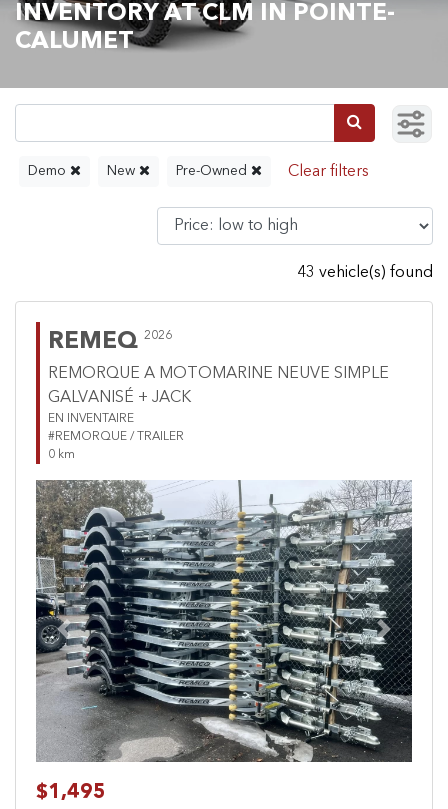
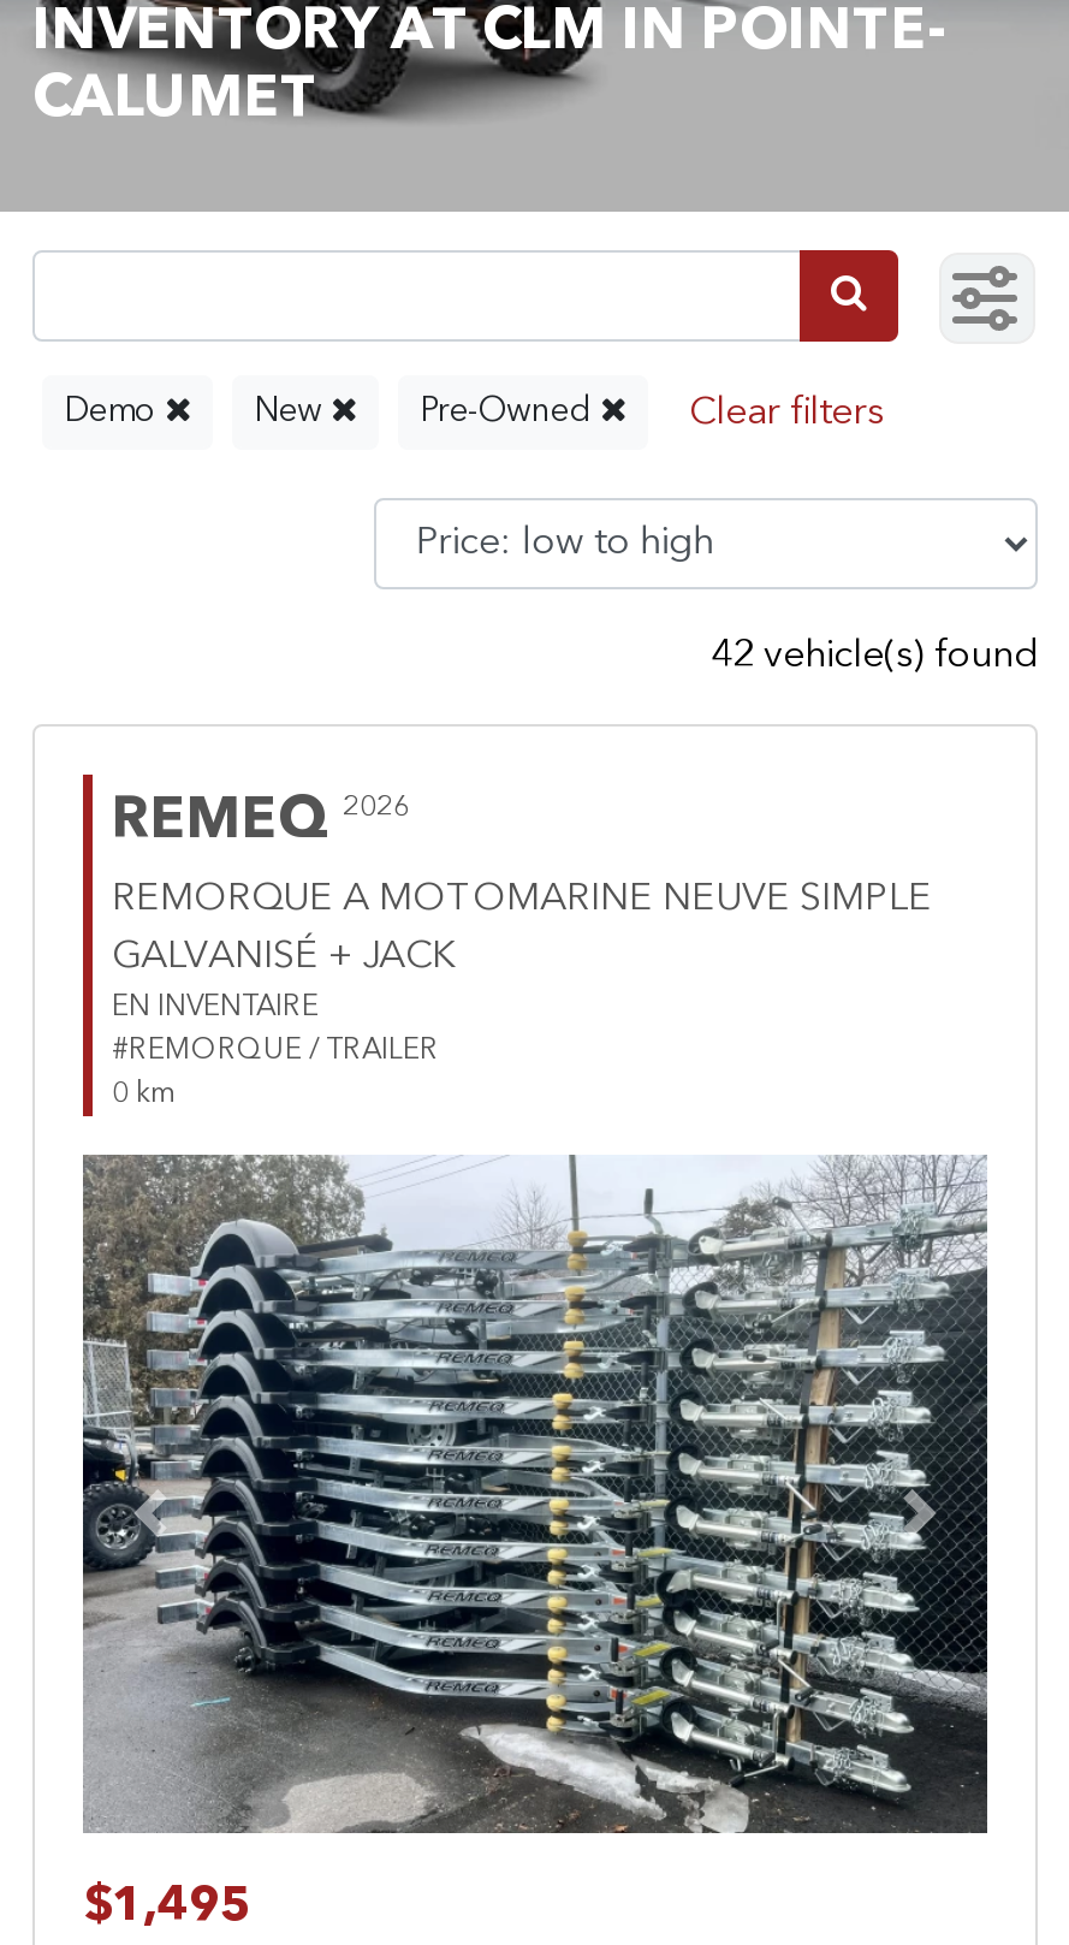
- 43 vehicle(s) found
+ 42 vehicle(s) found
